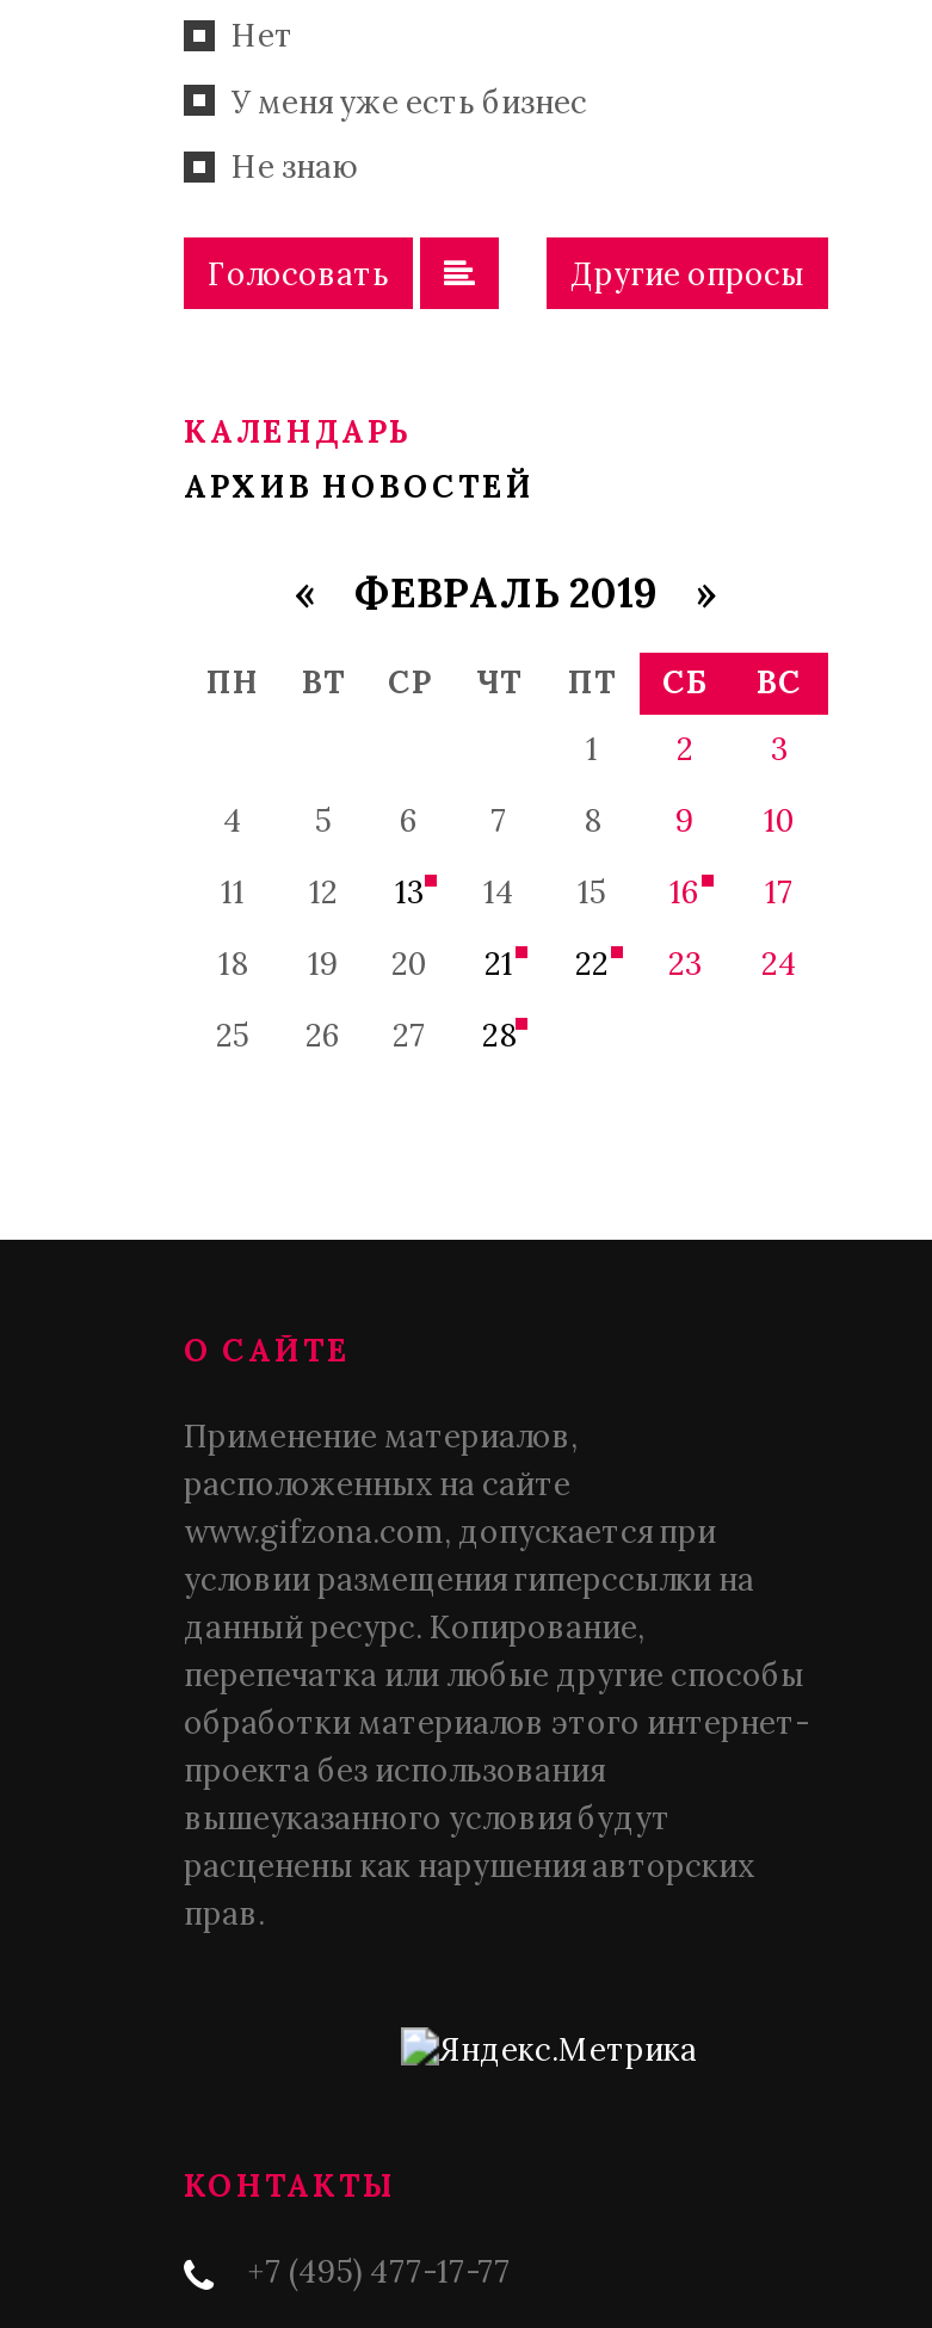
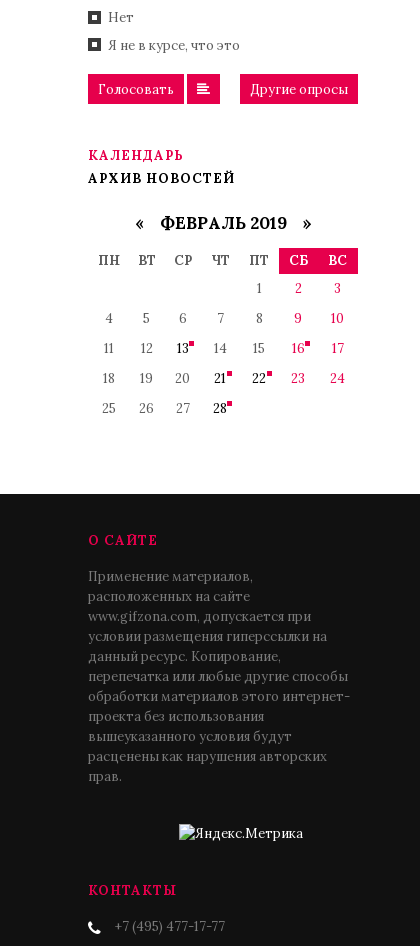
- У меня уже есть бизнес
- Не знаю
+ Я не в курсе, что это
